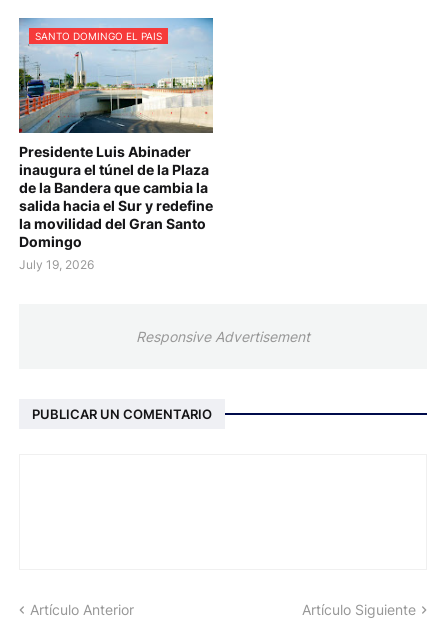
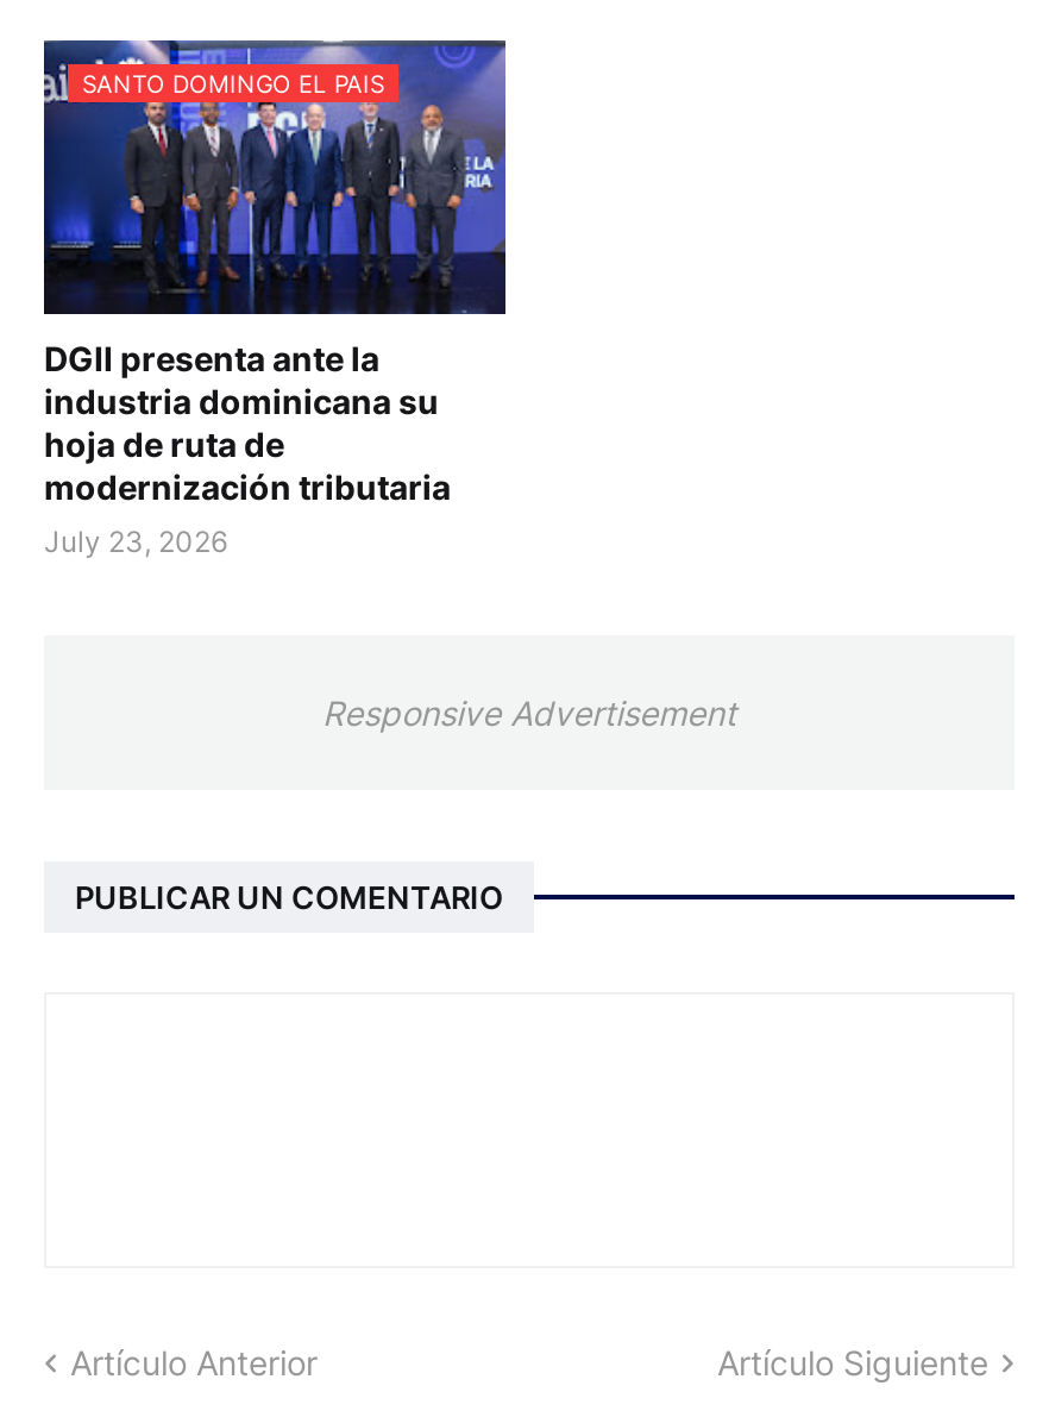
- [image]
- Presidente Luis Abinader
- inaugura el túnel de la Plaza
- de la Bandera que cambia la
- salida hacia el Sur y redefine
- la movilidad del Gran Santo
- Domingo
- July 19, 2026
+ [image]
+ DGII presenta ante la
+ industria dominicana su
+ hoja de ruta de
+ modernización tributaria
+ July 23, 2026
